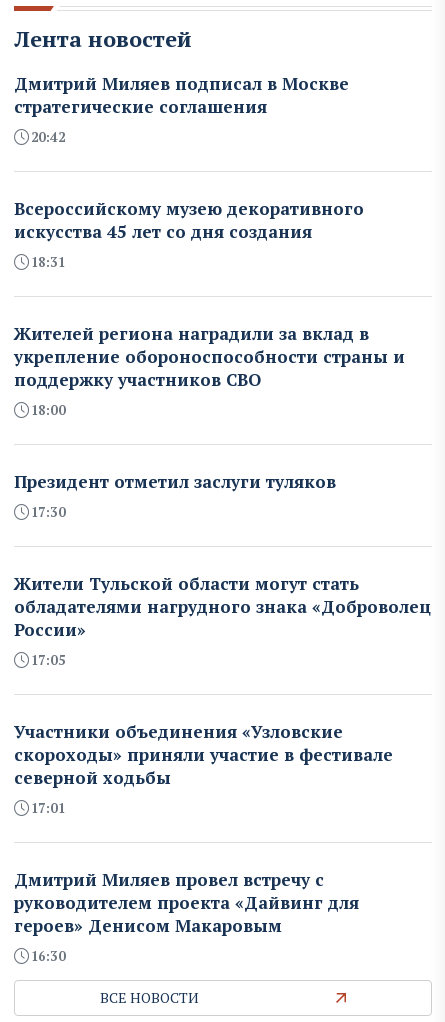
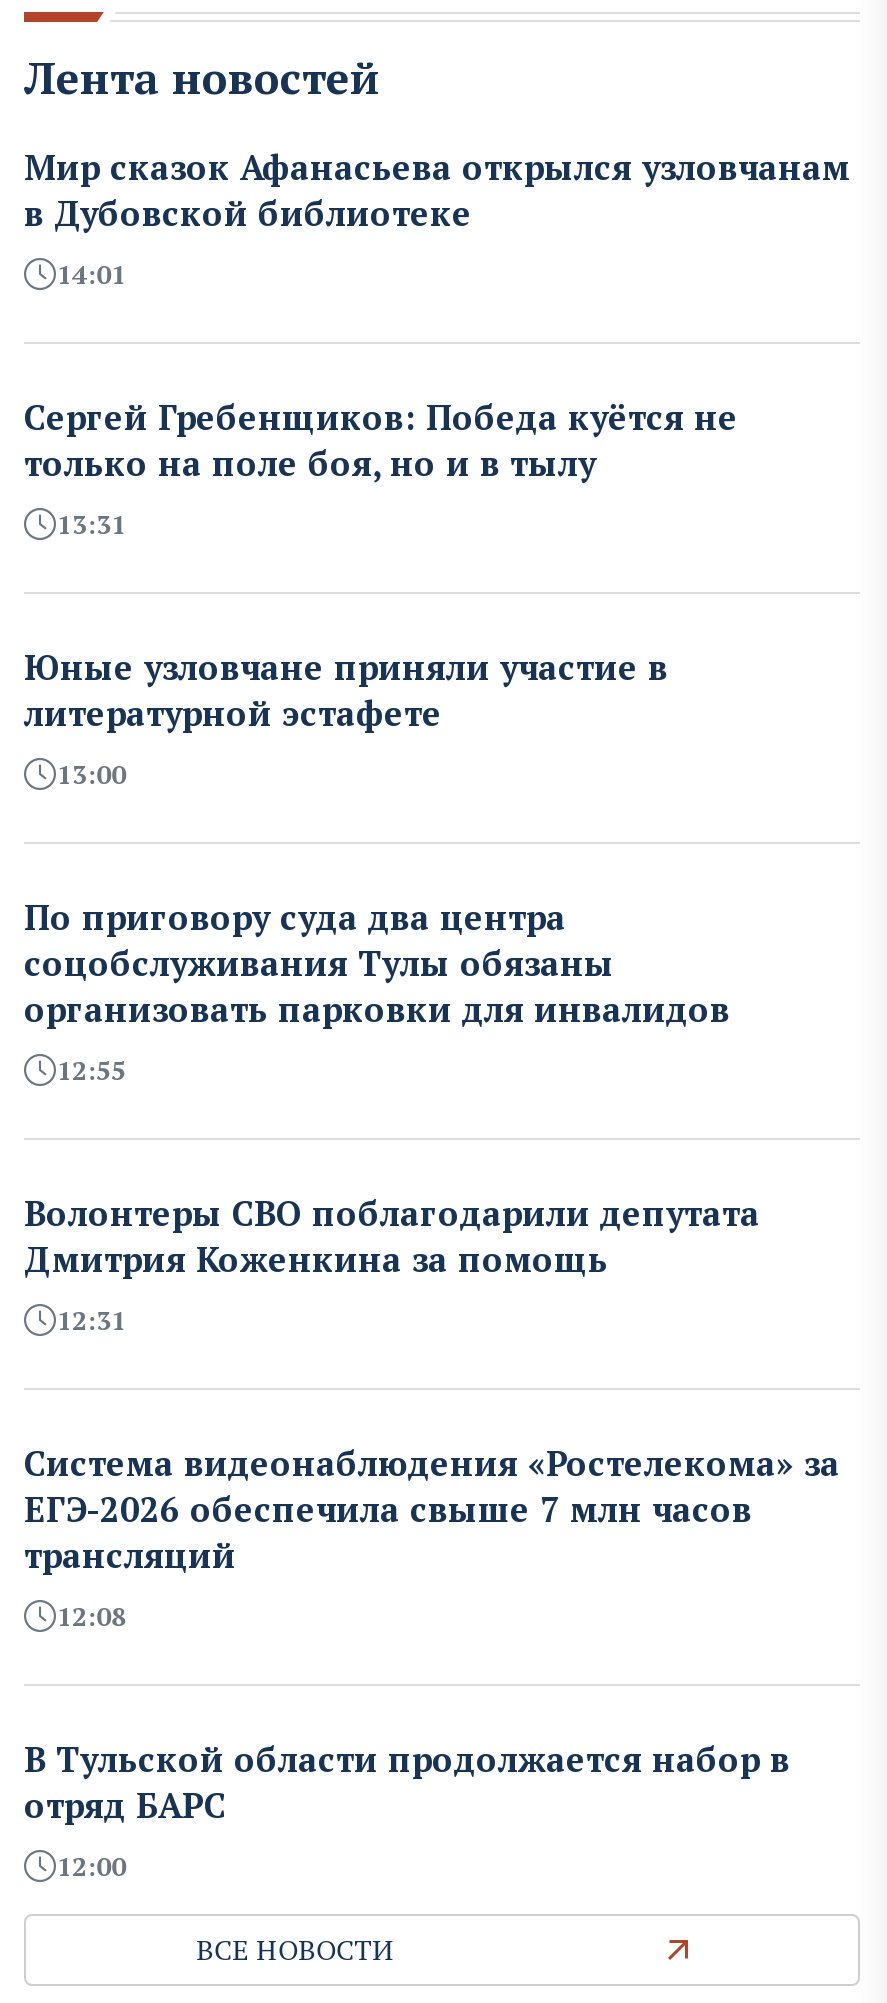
- Дмитрий Миляев подписал в Москве
- стратегические соглашения
- 20:42
+ Мир сказок Афанасьева открылся узловчанам
+ в Дубовской библиотеке
+ 14:01

- Всероссийскому музею декоративного
- искусства 45 лет со дня создания
- 18:31
+ Сергей Гребенщиков: Победа куётся не
+ только на поле боя, но и в тылу
+ 13:31

- Жителей региона наградили за вклад в
- укрепление обороноспособности страны и
- поддержку участников СВО
- 18:00
+ Юные узловчане приняли участие в
+ литературной эстафете
+ 13:00

- Президент отметил заслуги туляков
- 17:30
+ По приговору суда два центра
+ соцобслуживания Тулы обязаны
+ организовать парковки для инвалидов
+ 12:55

- Жители Тульской области могут стать
- обладателями нагрудного знака «Доброволец
- России»
- 17:05
+ Волонтеры СВО поблагодарили депутата
+ Дмитрия Коженкина за помощь
+ 12:31

- Участники объединения «Узловские
- скороходы» приняли участие в фестивале
- северной ходьбы
- 17:01
+ Система видеонаблюдения «Ростелекома» за
+ ЕГЭ-2026 обеспечила свыше 7 млн часов
+ трансляций
+ 12:08

- Дмитрий Миляев провел встречу с
- руководителем проекта «Дайвинг для
- героев» Денисом Макаровым
- 16:30
+ В Тульской области продолжается набор в
+ отряд БАРС
+ 12:00
